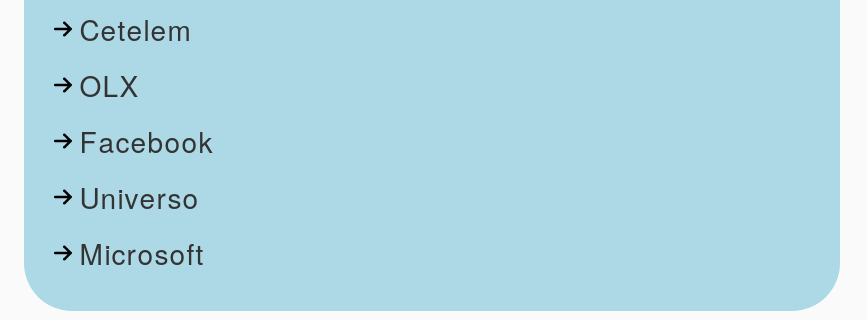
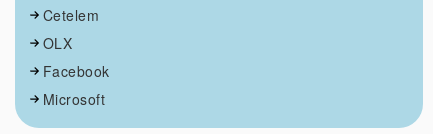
- Universo
